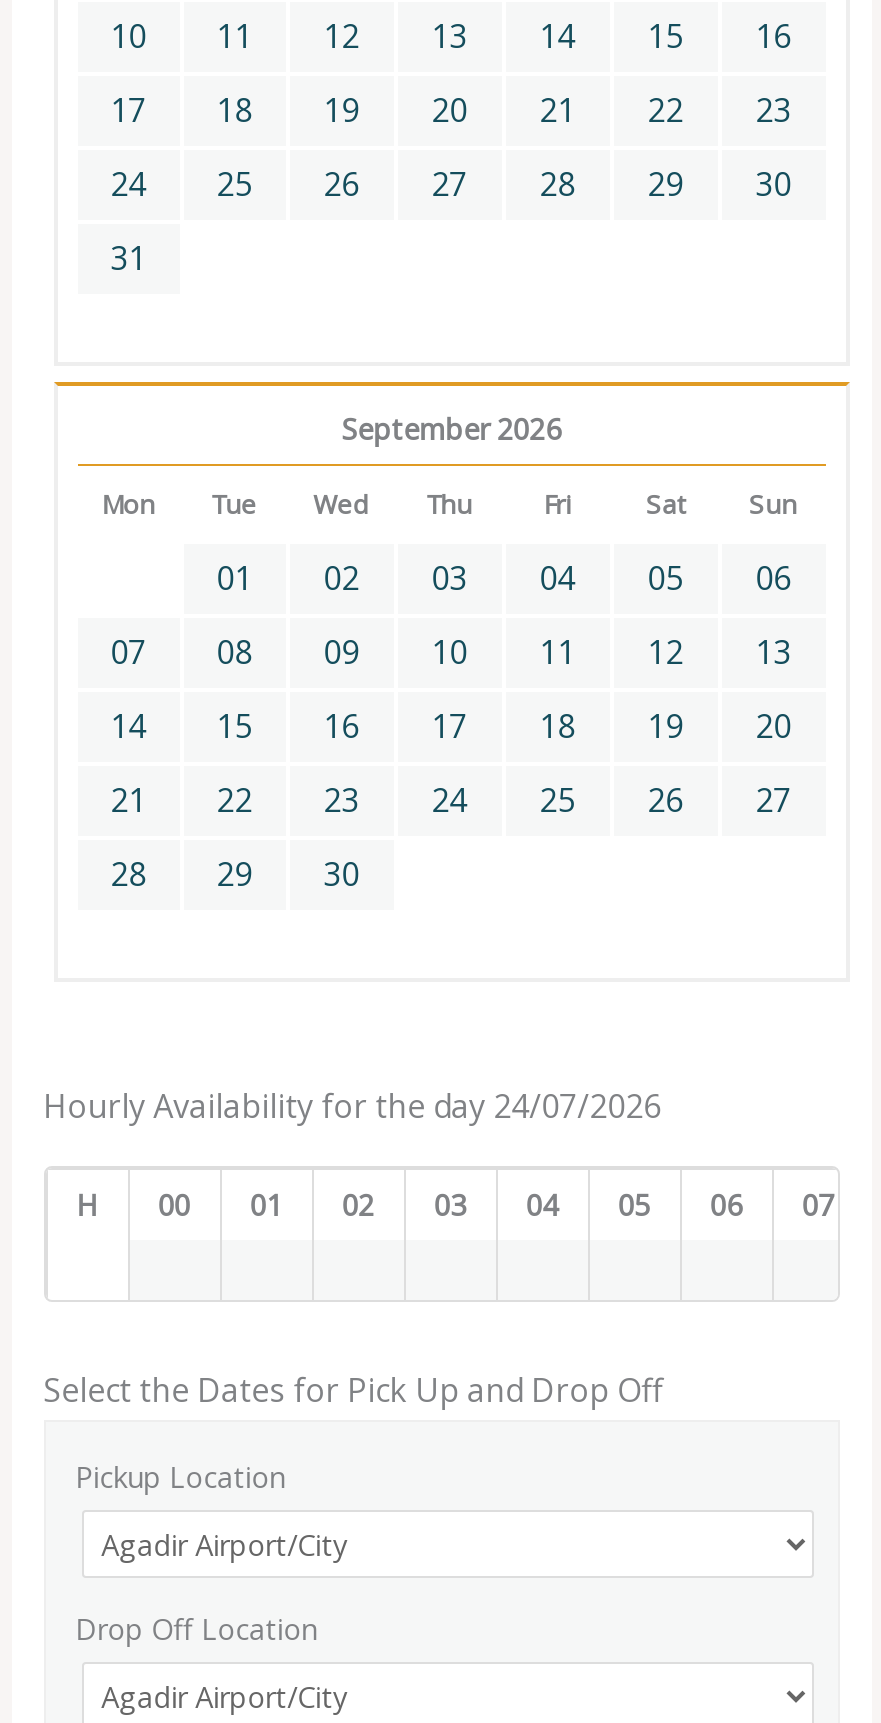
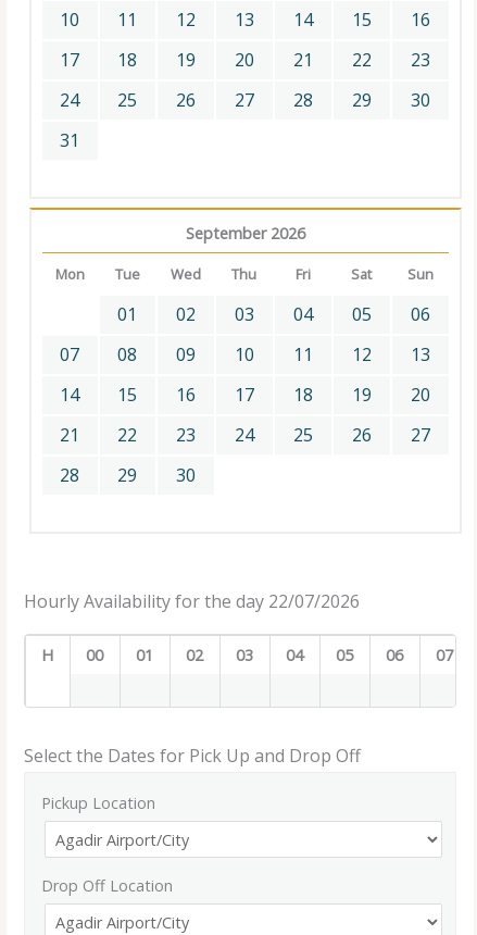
- Hourly Availability for the day 24/07/2026
+ Hourly Availability for the day 22/07/2026
